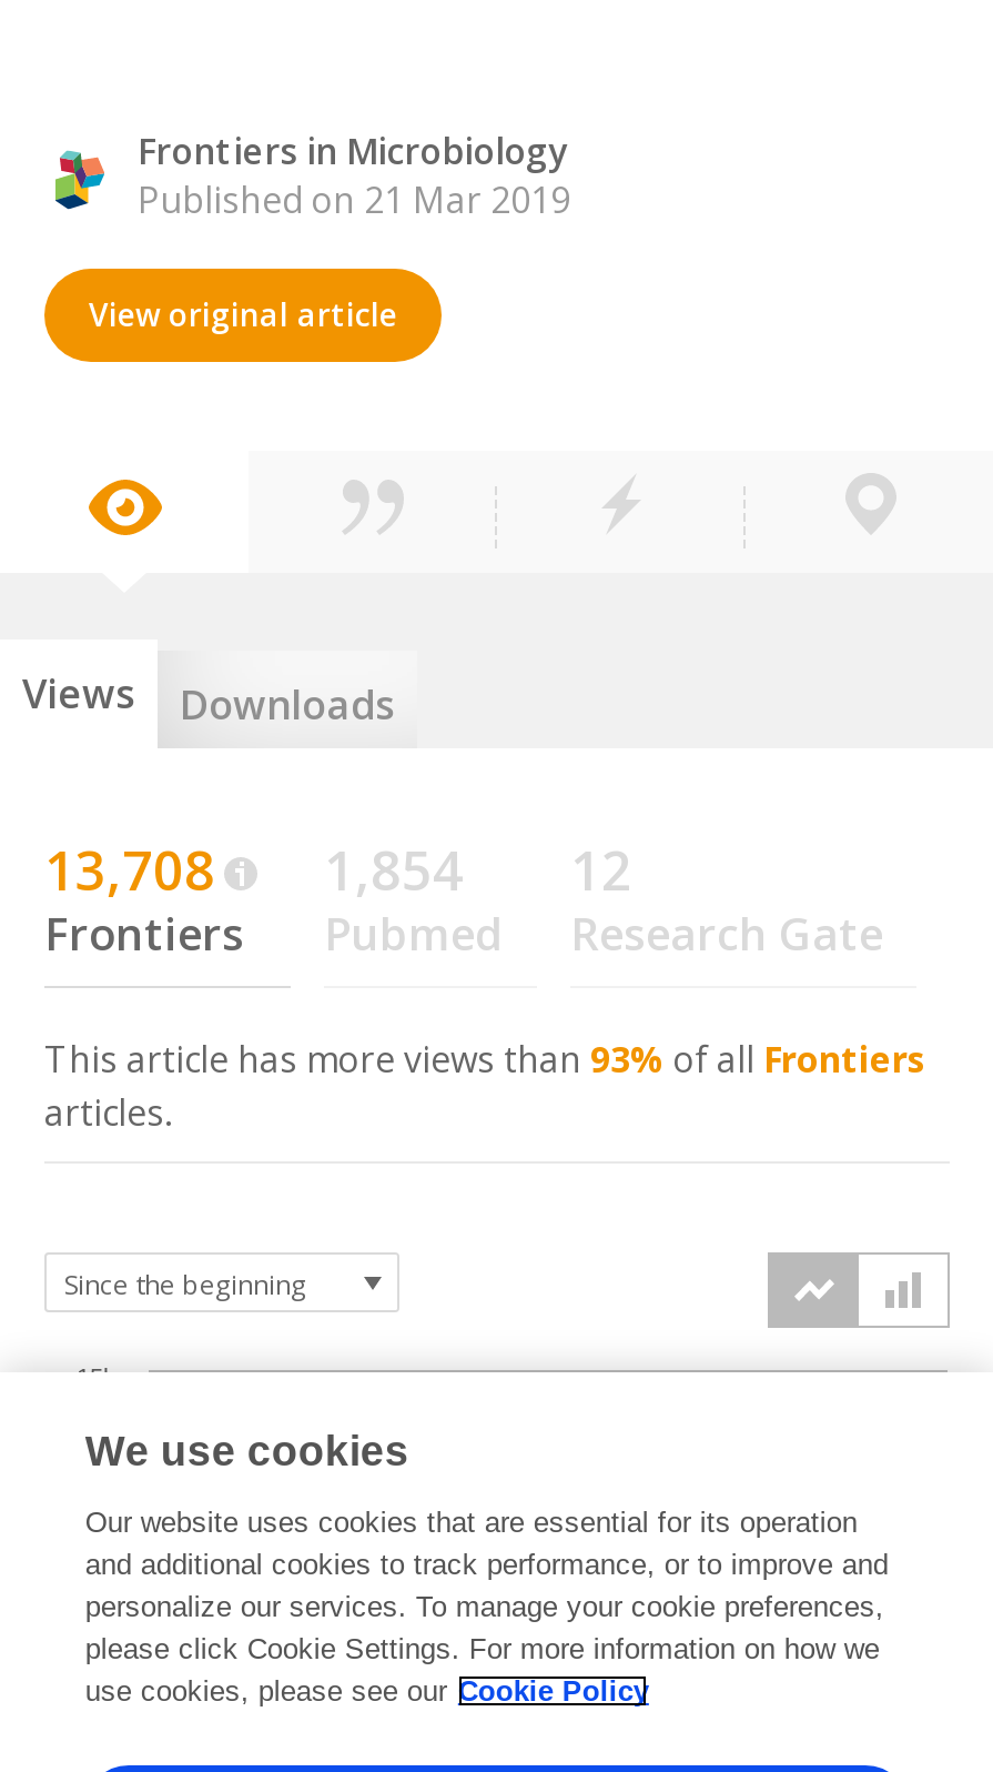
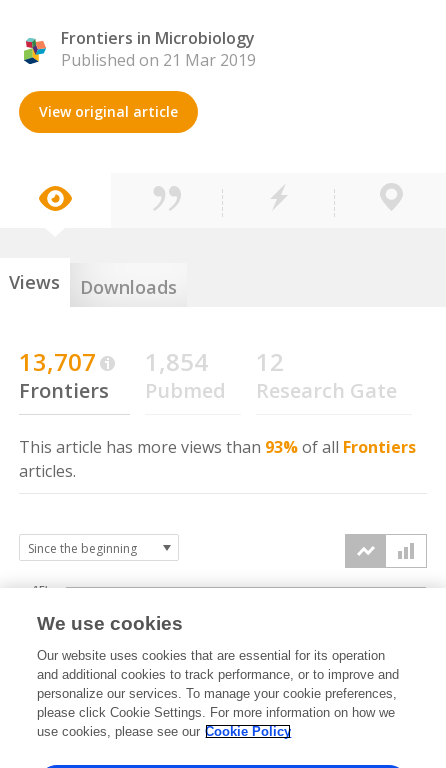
- 13,708
+ 13,707
